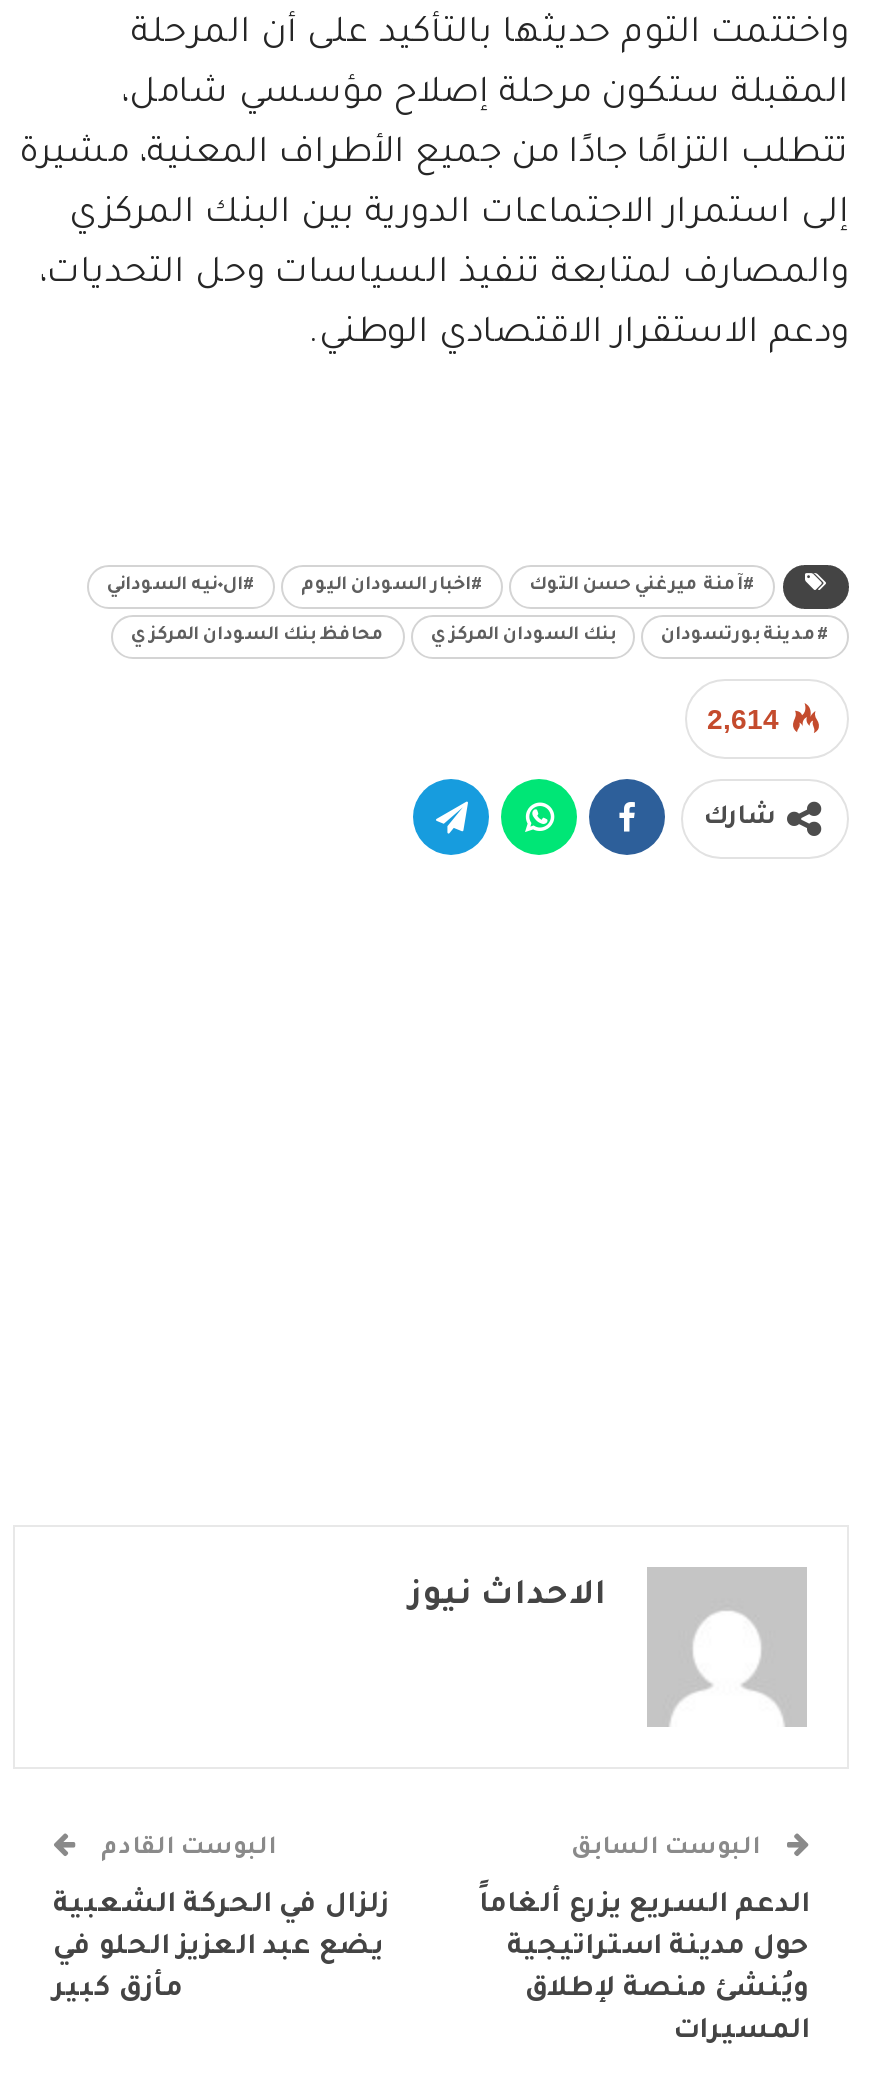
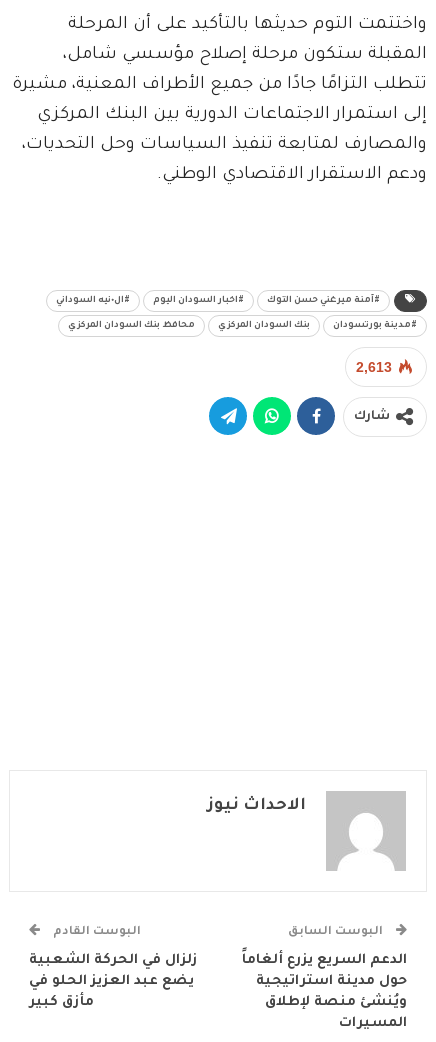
- 2,614
+ 2,613
